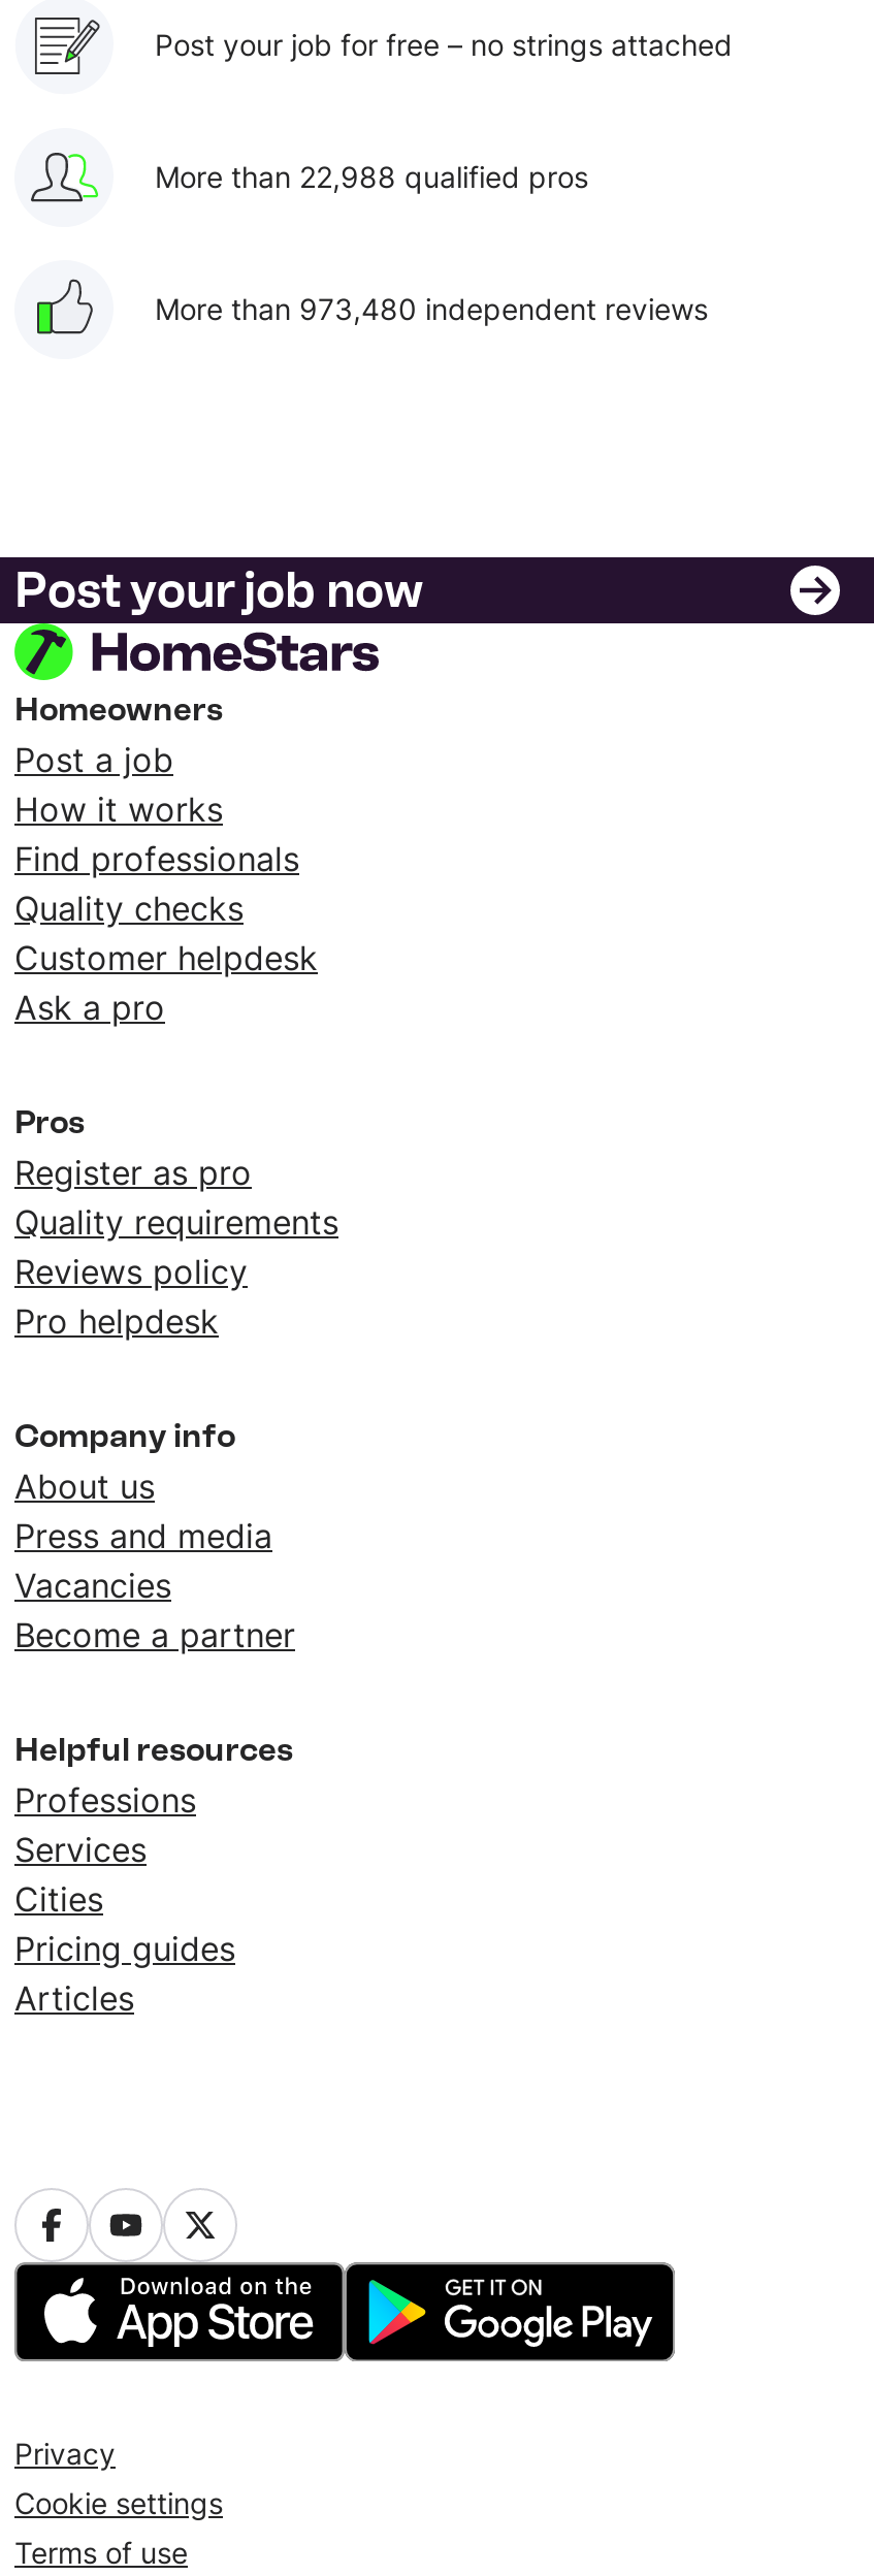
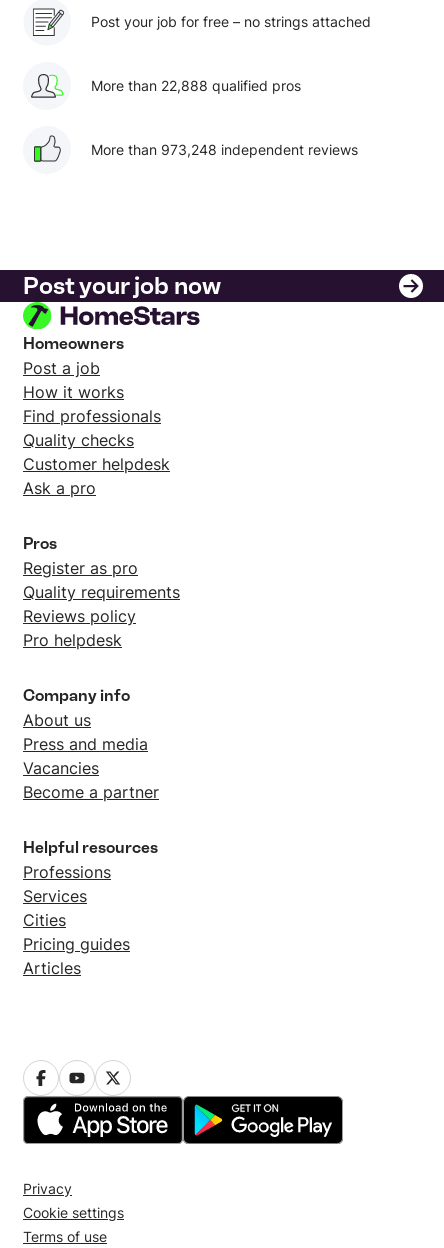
- More than 22,988 qualified pros
+ More than 22,888 qualified pros

- More than 973,480 independent reviews
+ More than 973,248 independent reviews
